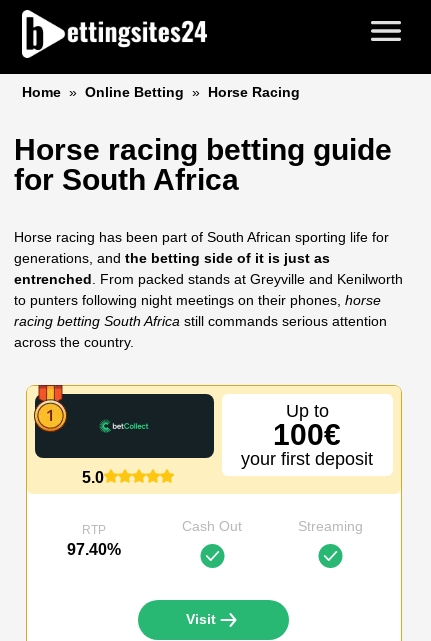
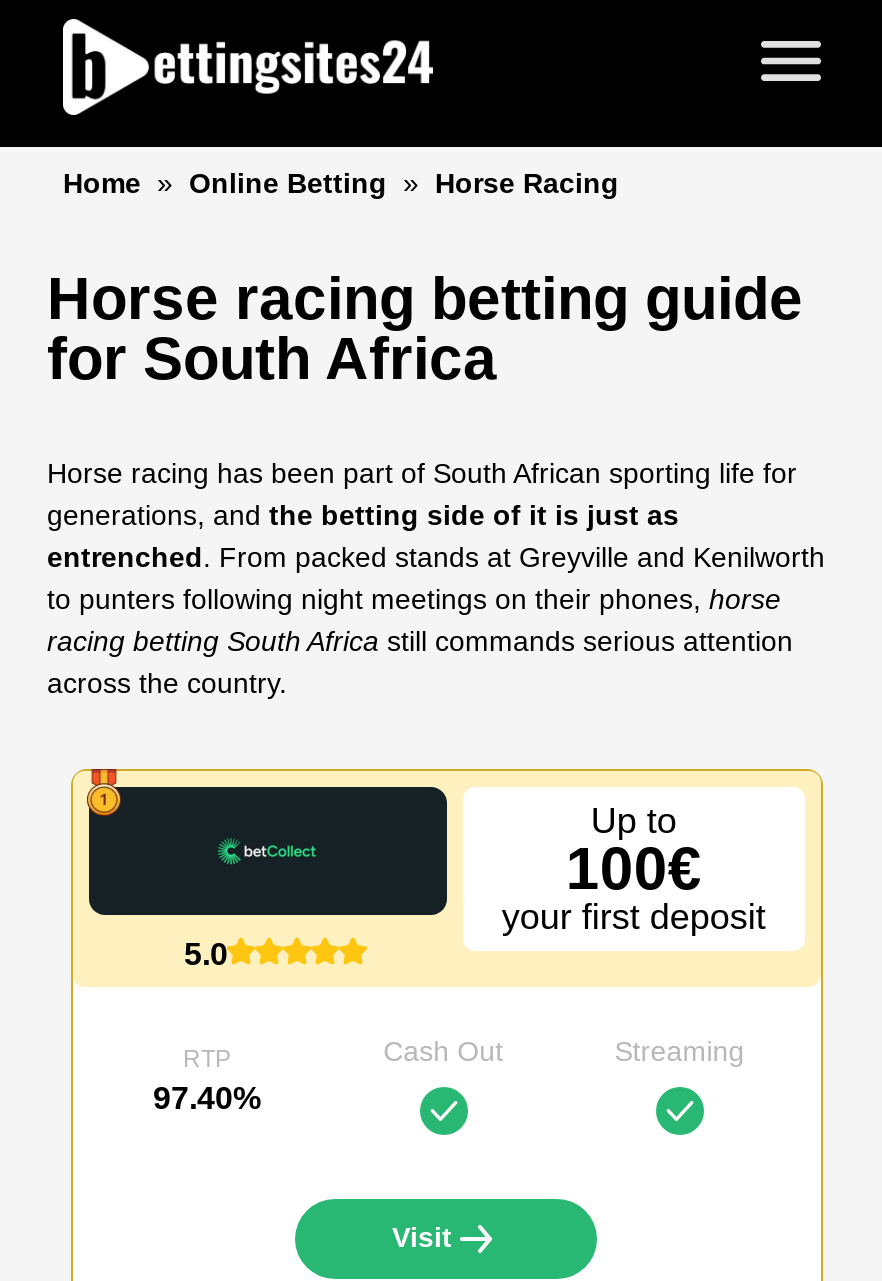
- [image]
+ [image]
